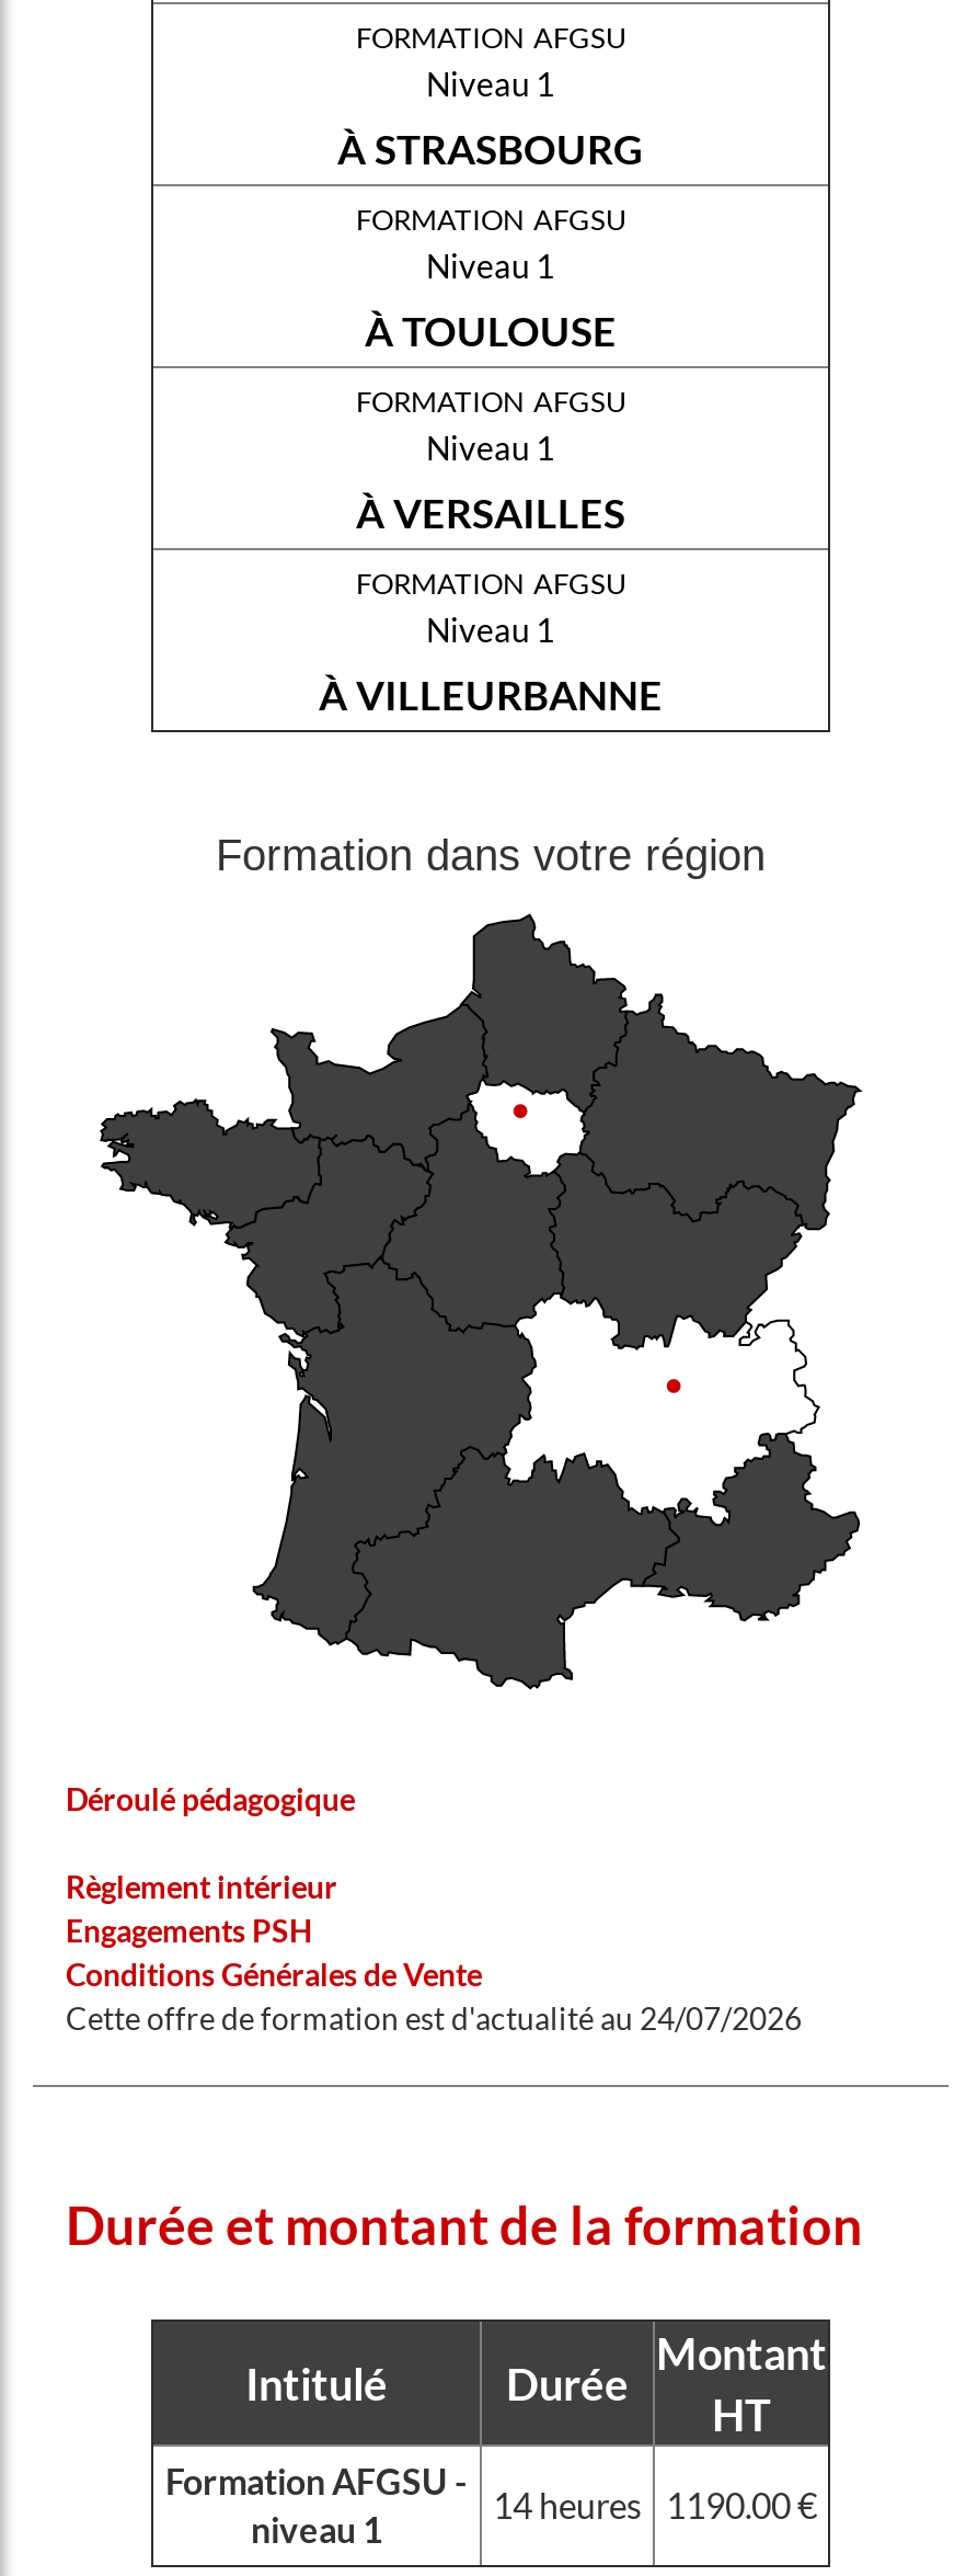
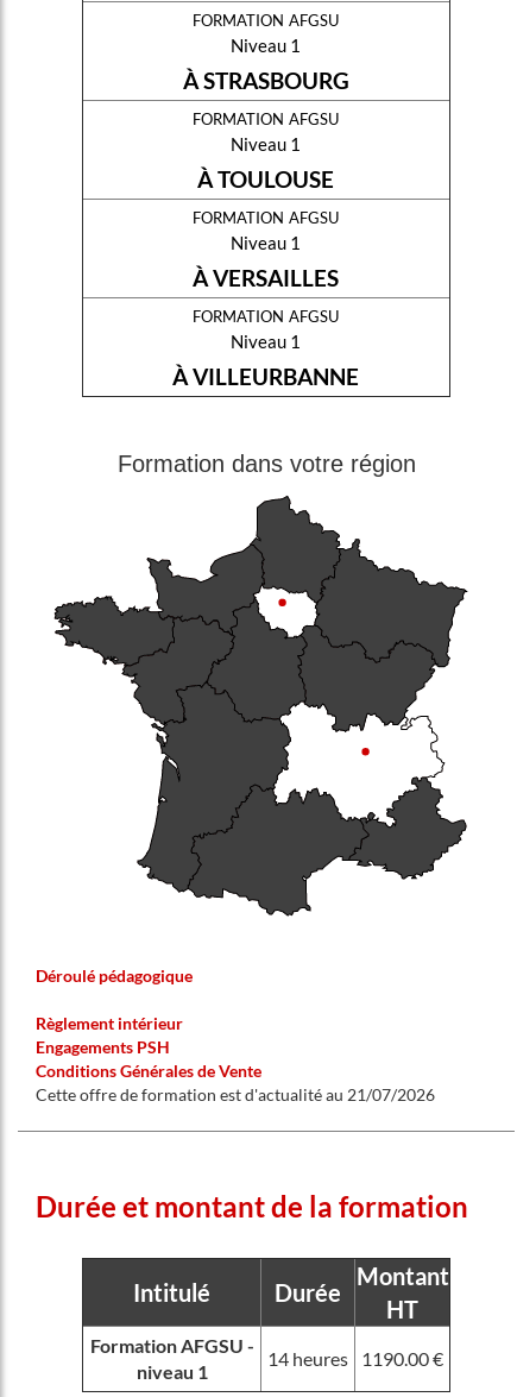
- Cette offre de formation est d'actualité au 24/07/2026
+ Cette offre de formation est d'actualité au 21/07/2026
